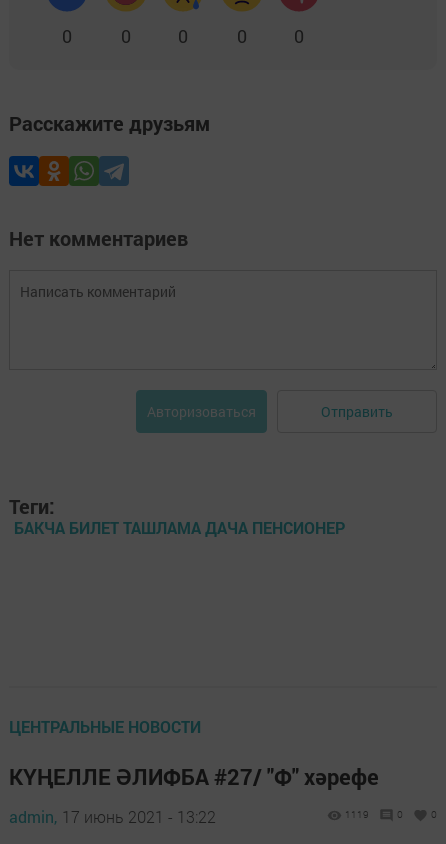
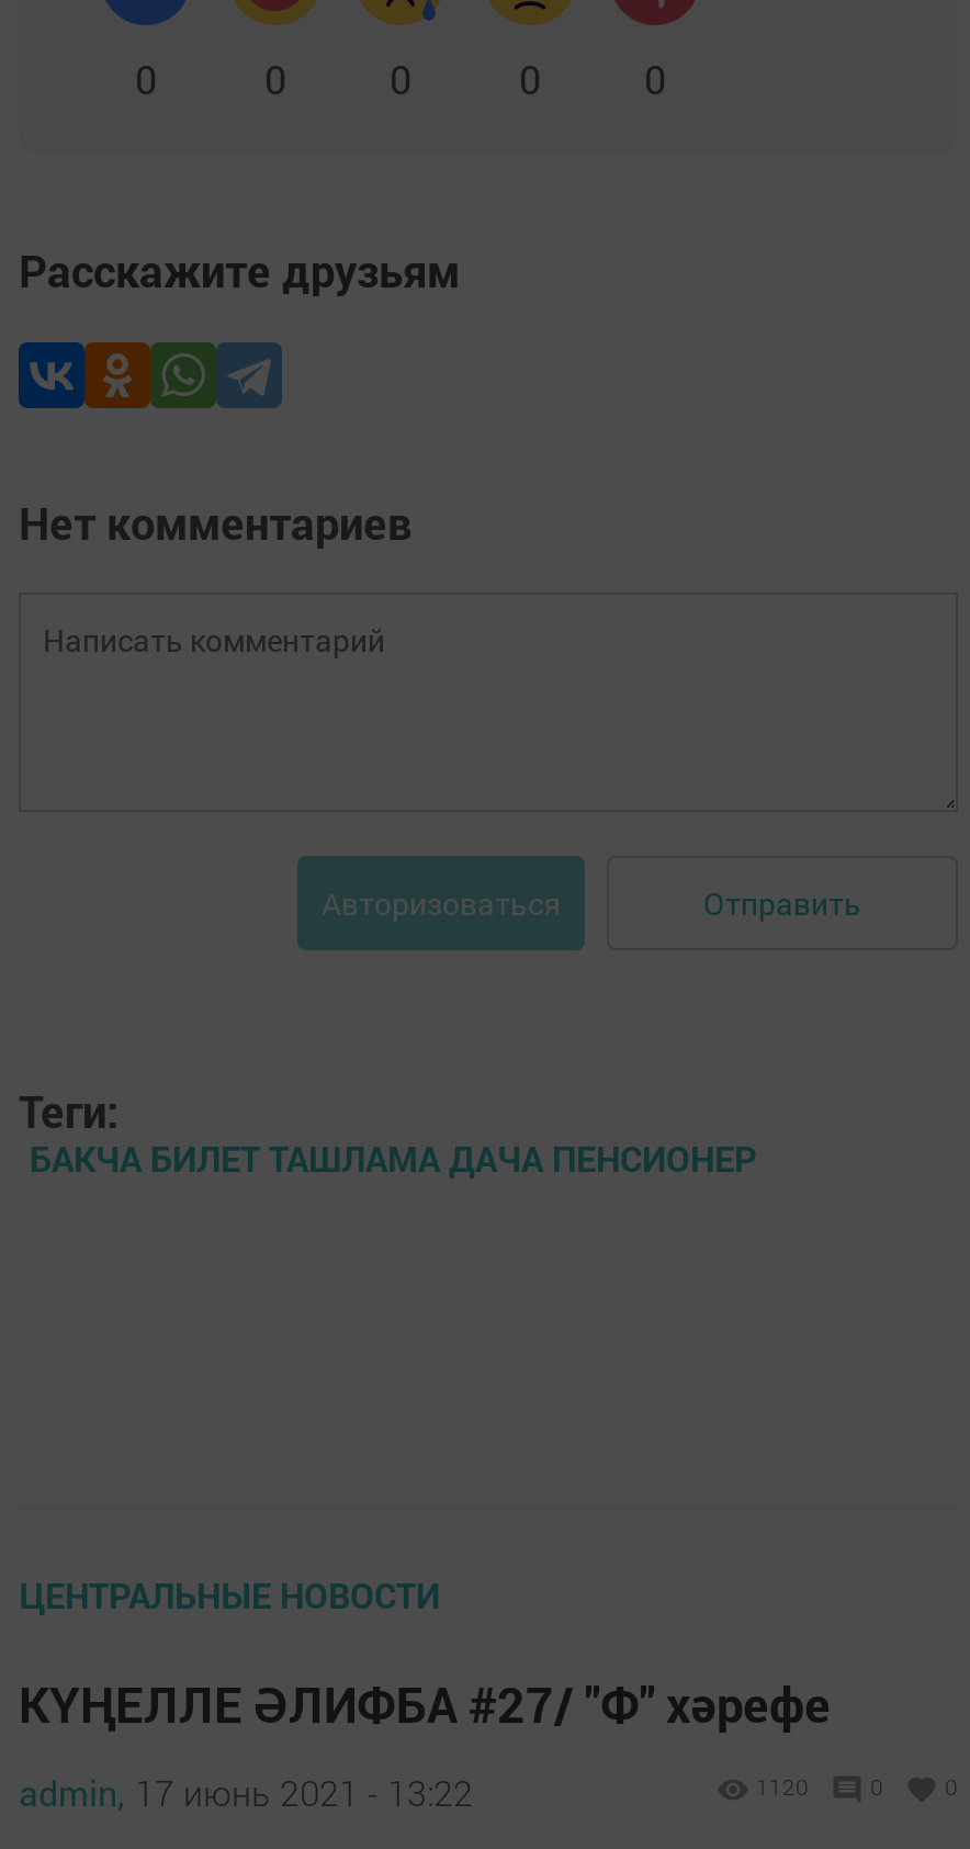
- 1119
+ 1120
